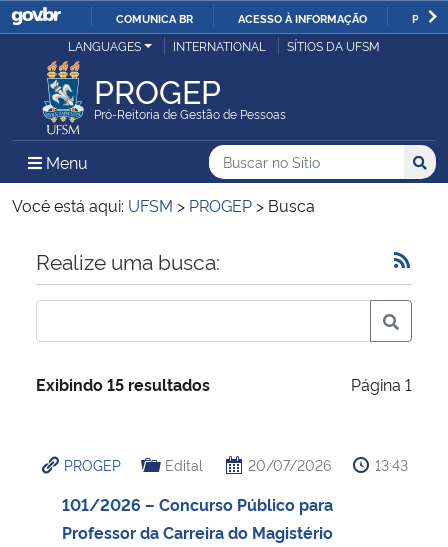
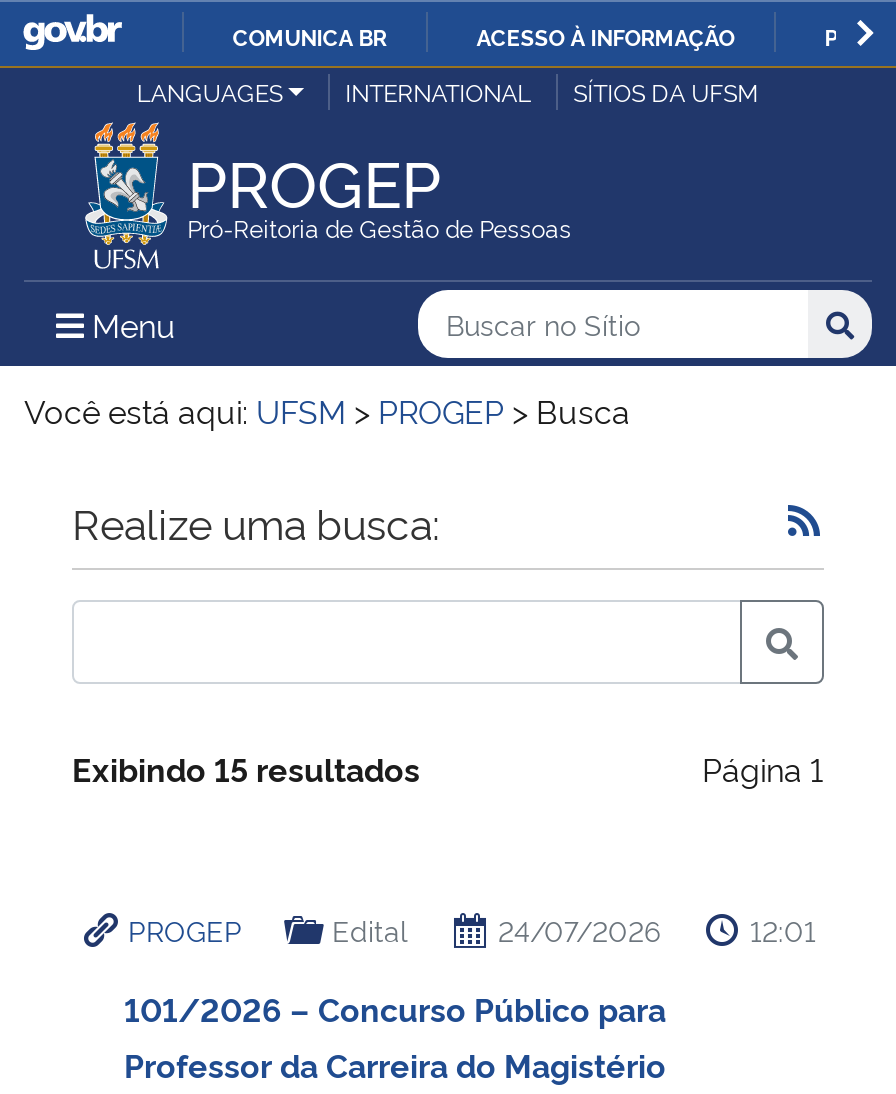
- 20/07/2026
+ 24/07/2026

- 13:43
+ 12:01
